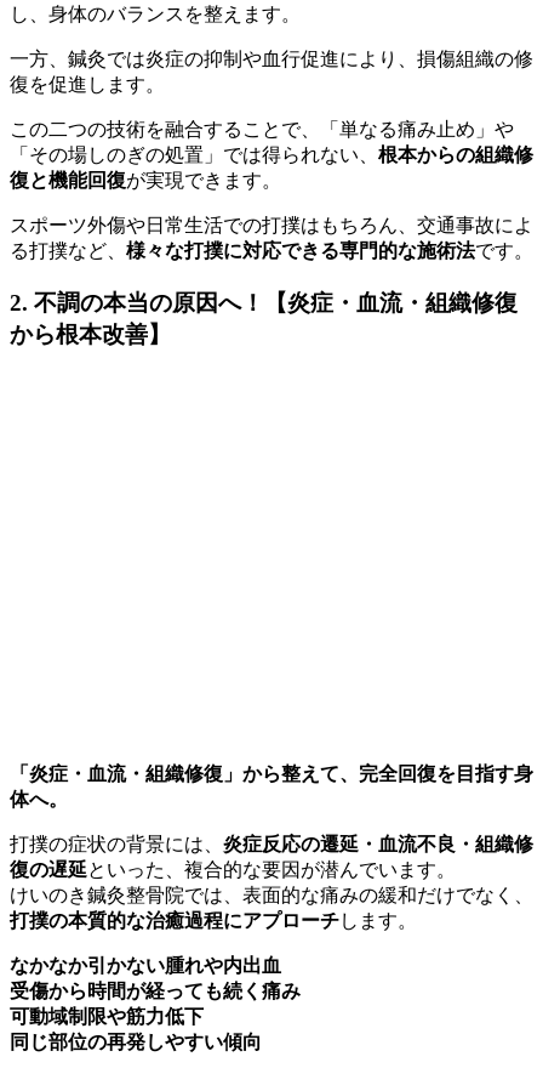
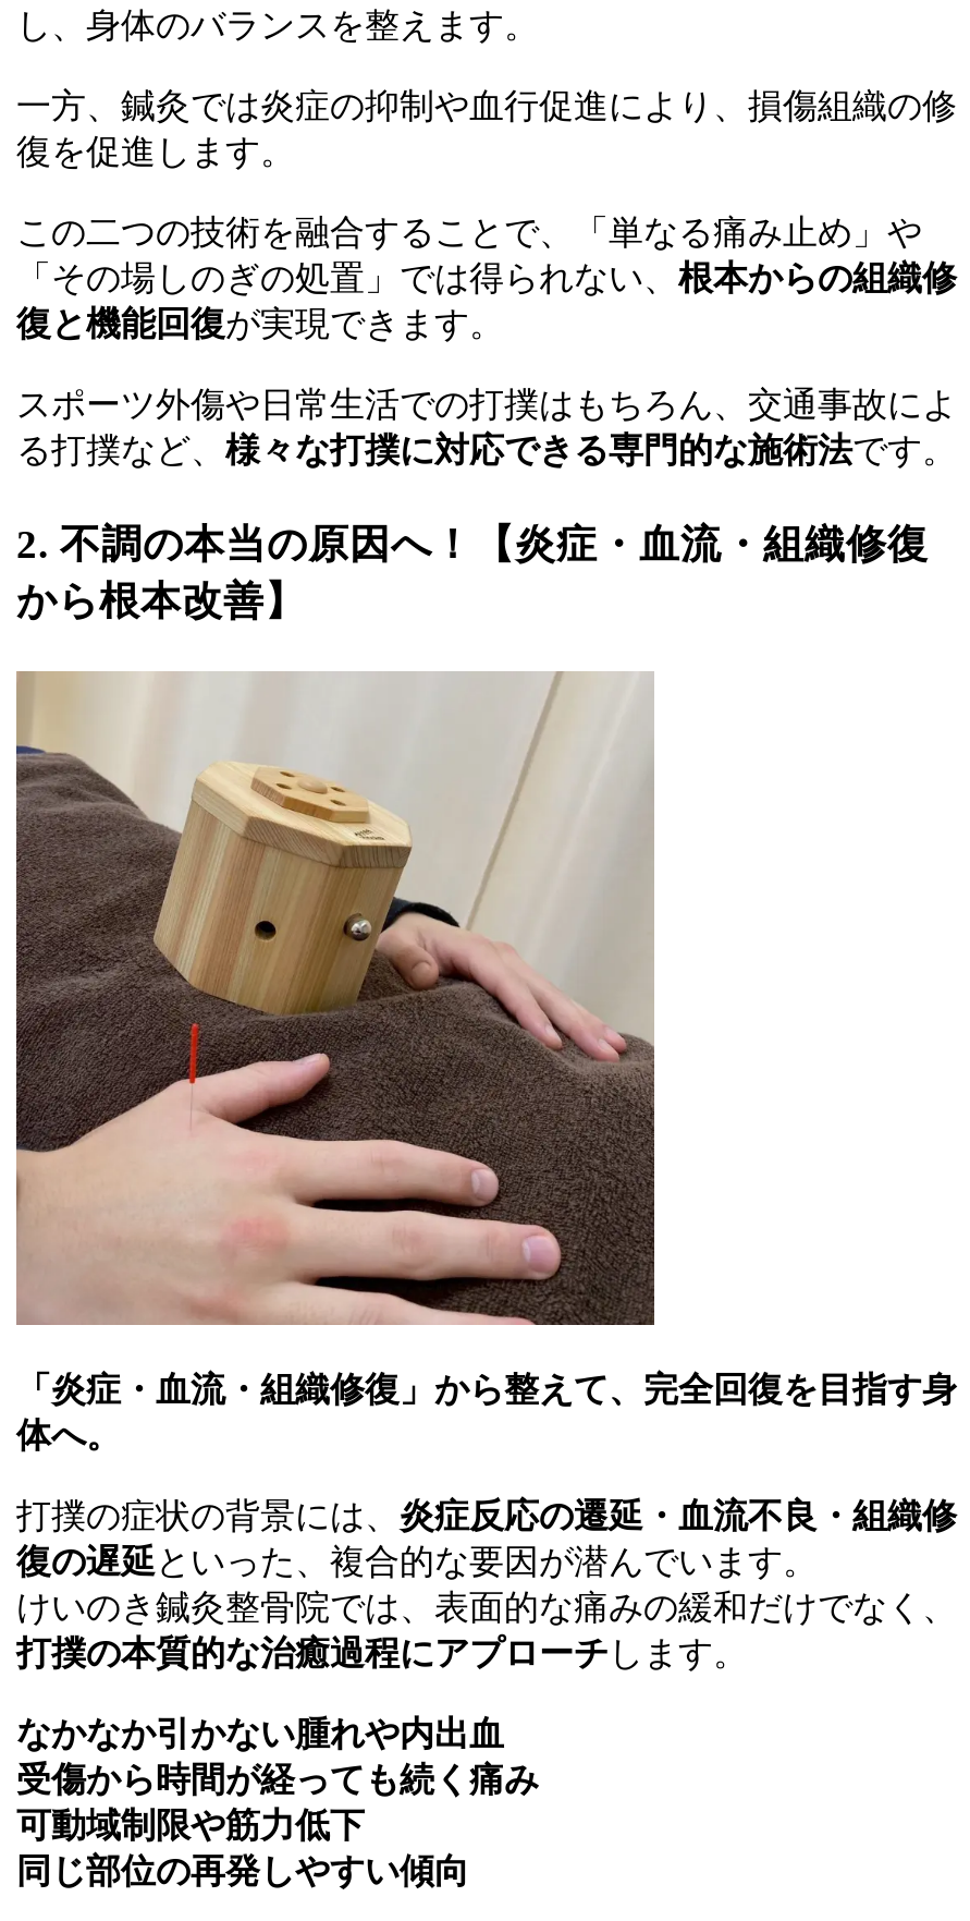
+ [image]
